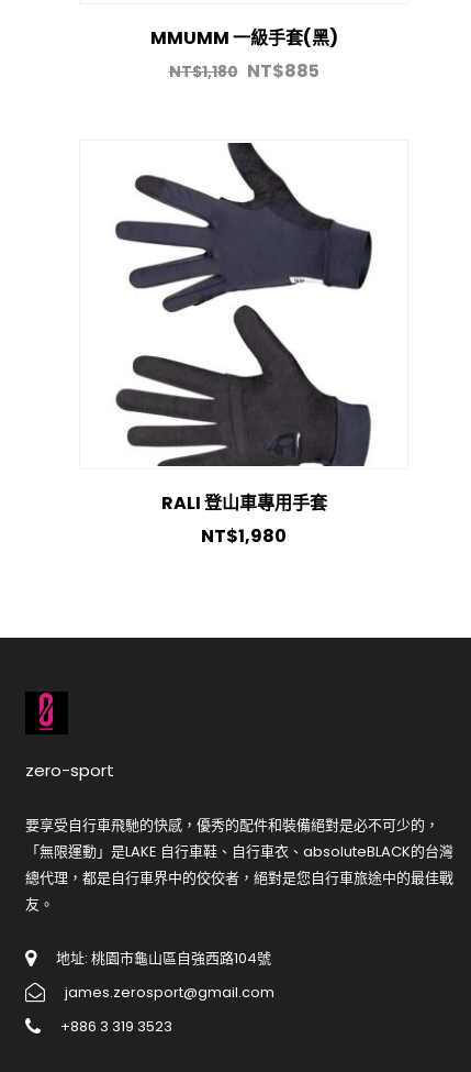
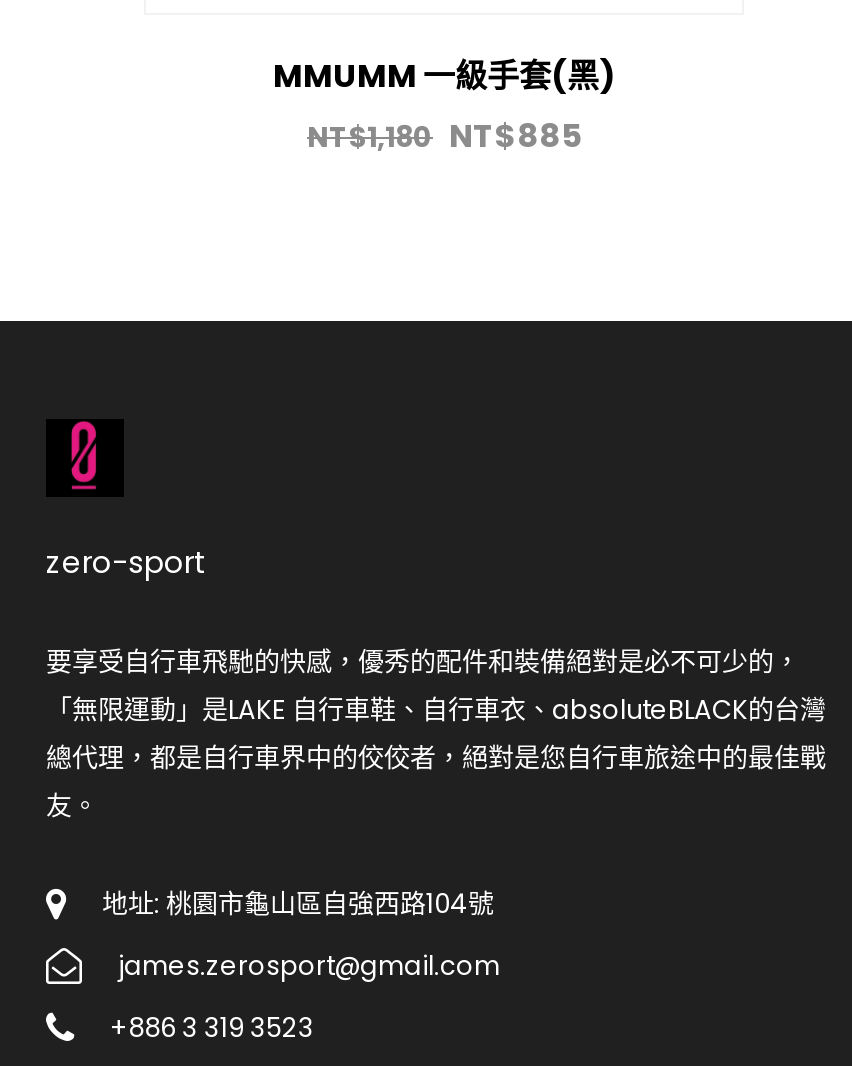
- [image]
- RALI 登山車專用手套
- NT$1,980
